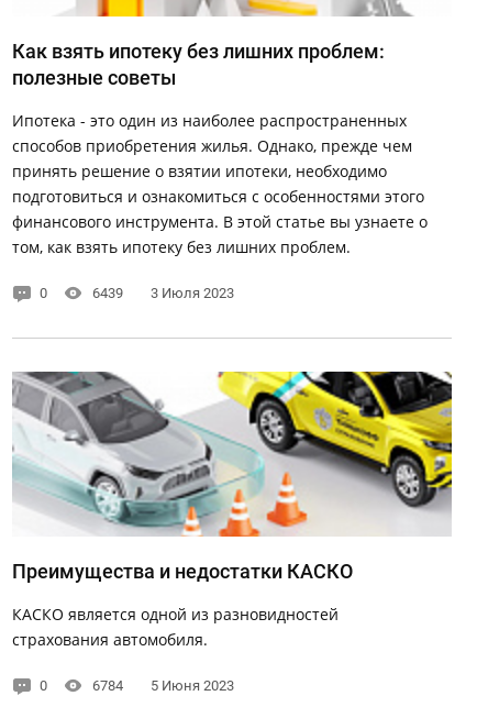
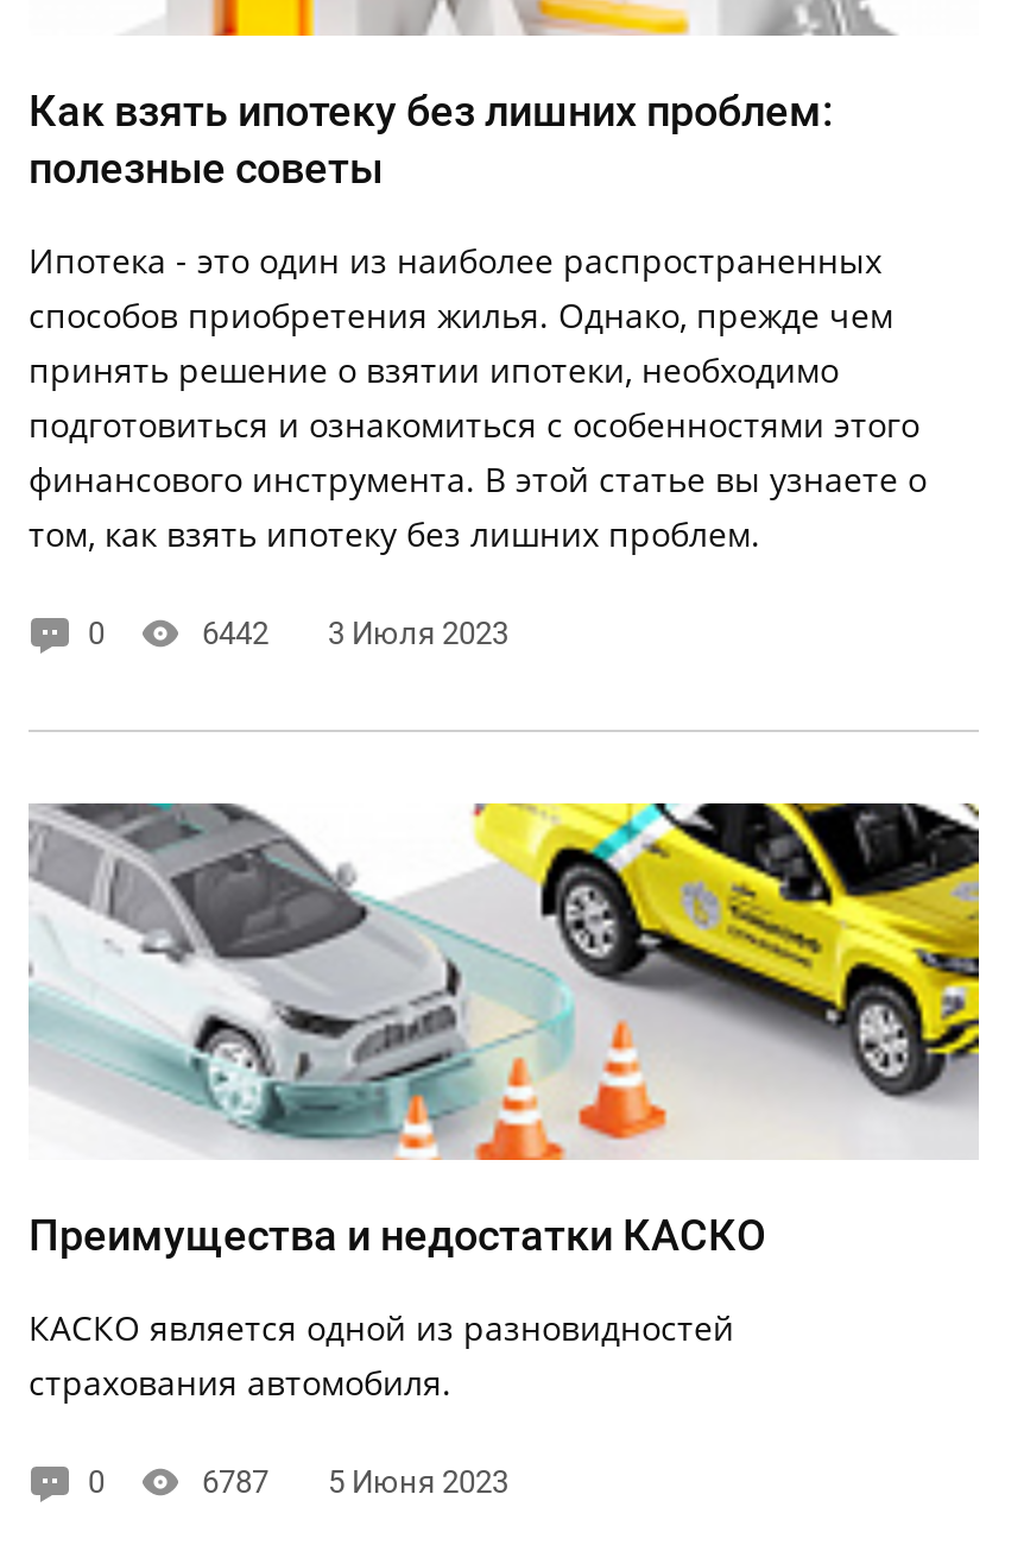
- 6439 3 Июля 2023
+ 6442 3 Июля 2023

- 6784 5 Июня 2023
+ 6787 5 Июня 2023
